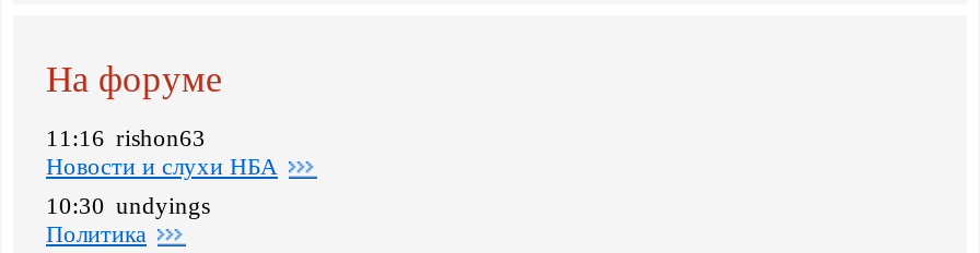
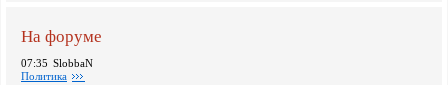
- 11:16 rishon63
- Новости и слухи НБА
- 10:30 undyings
+ 07:35 SlobbaN
